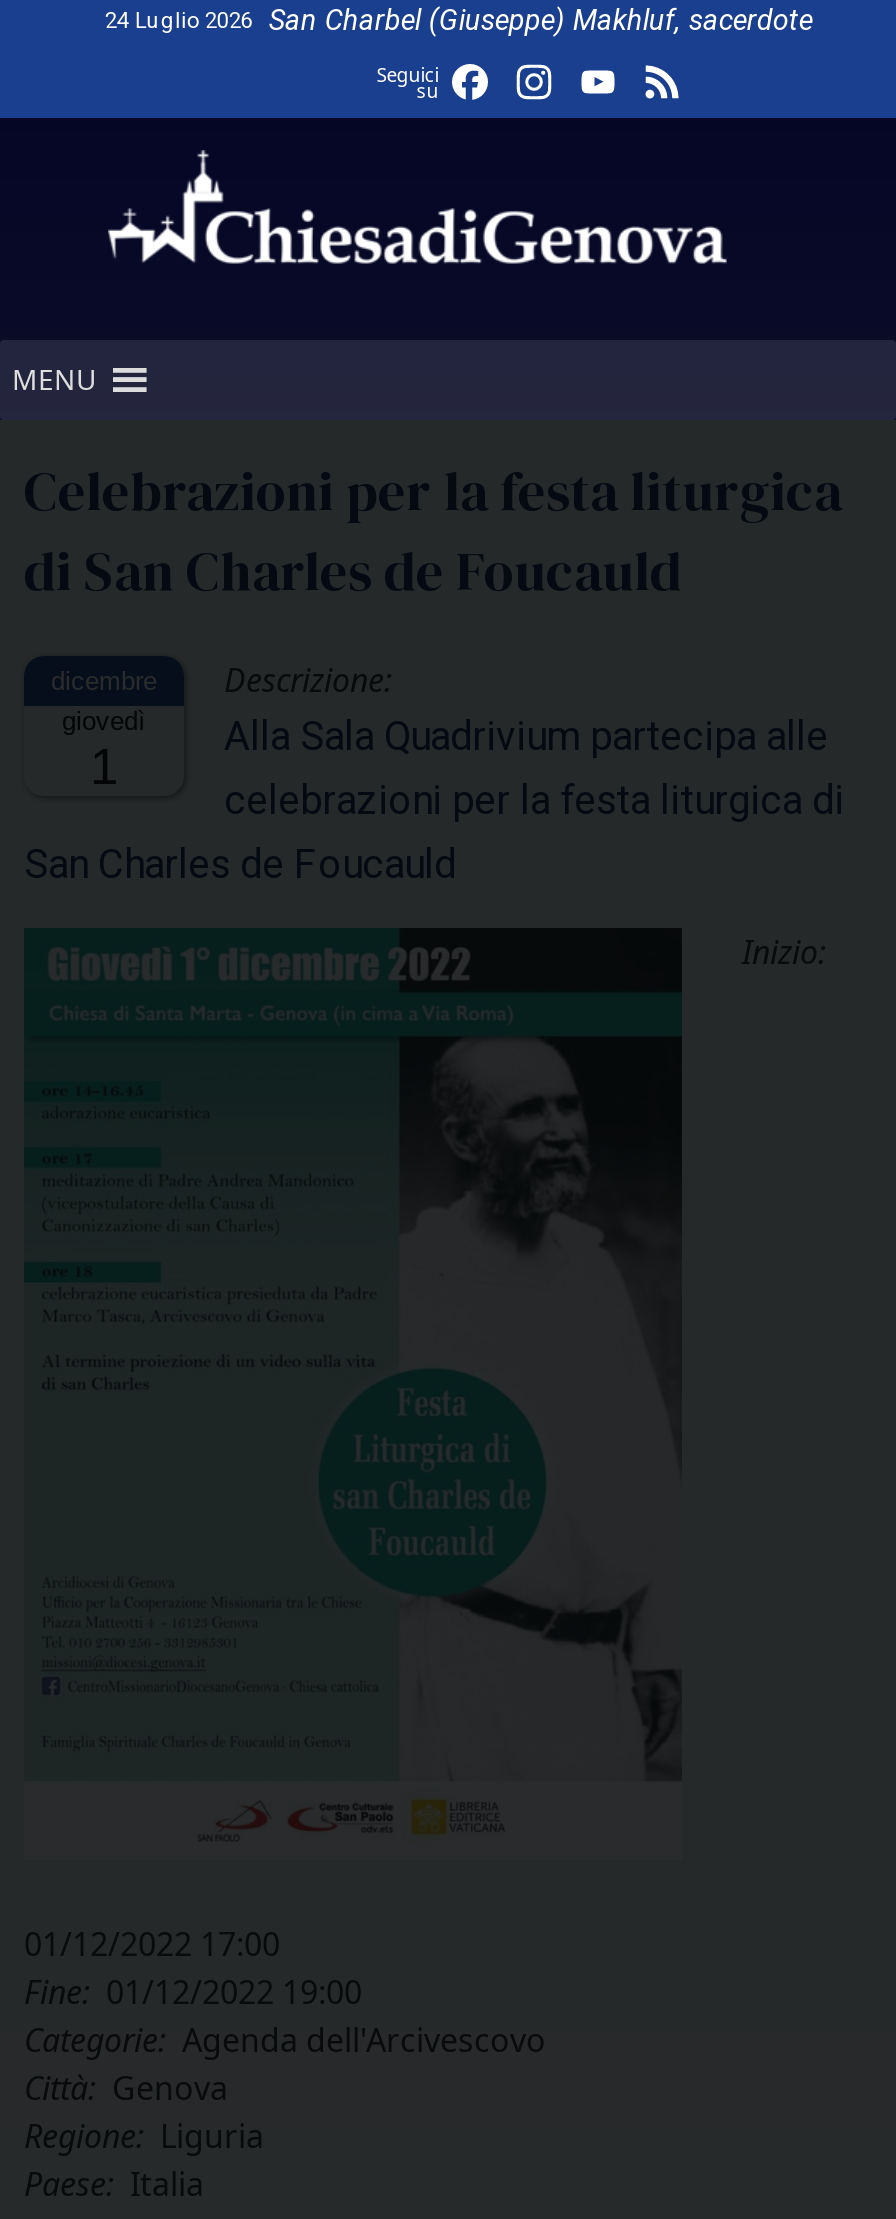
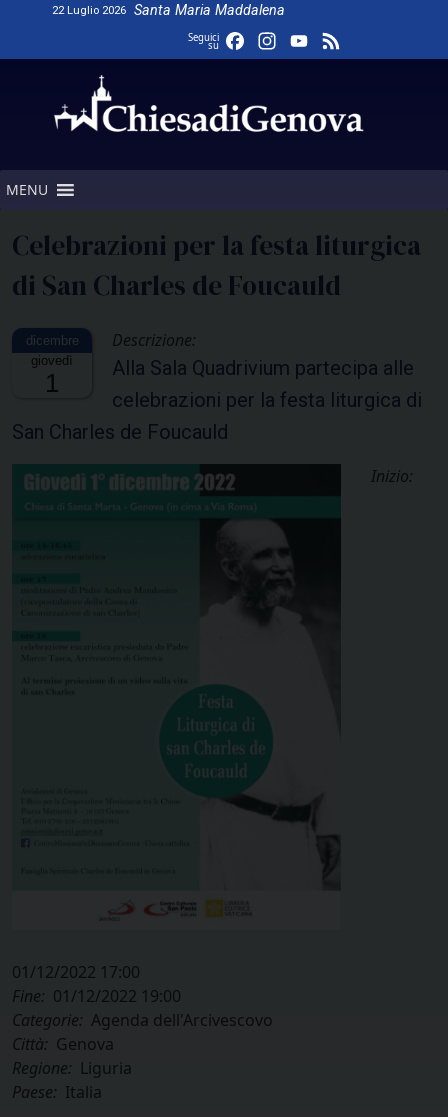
- 24 Luglio 2026
- San Charbel (Giuseppe) Makhluf, sacerdote
+ 22 Luglio 2026
+ Santa Maria Maddalena
